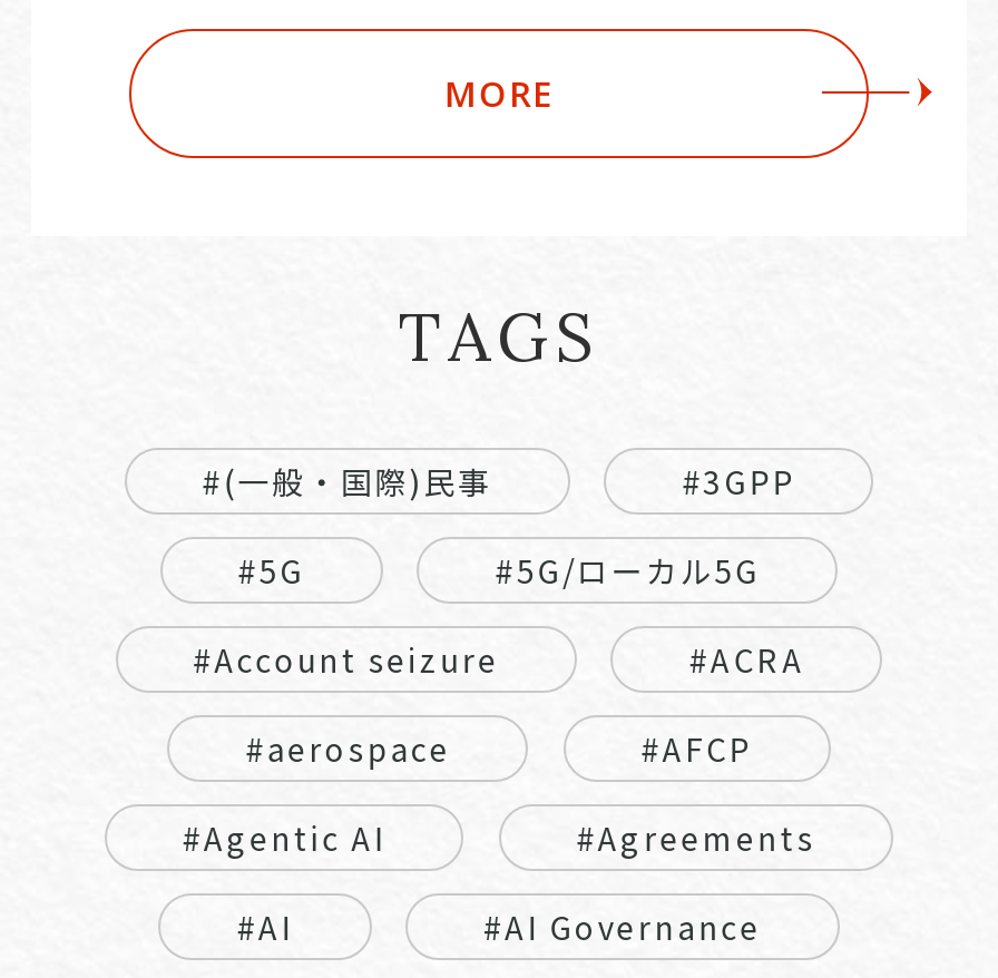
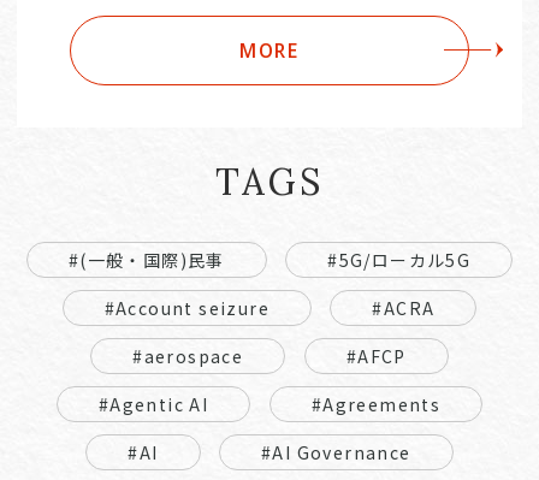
- #3GPP
- #5G
